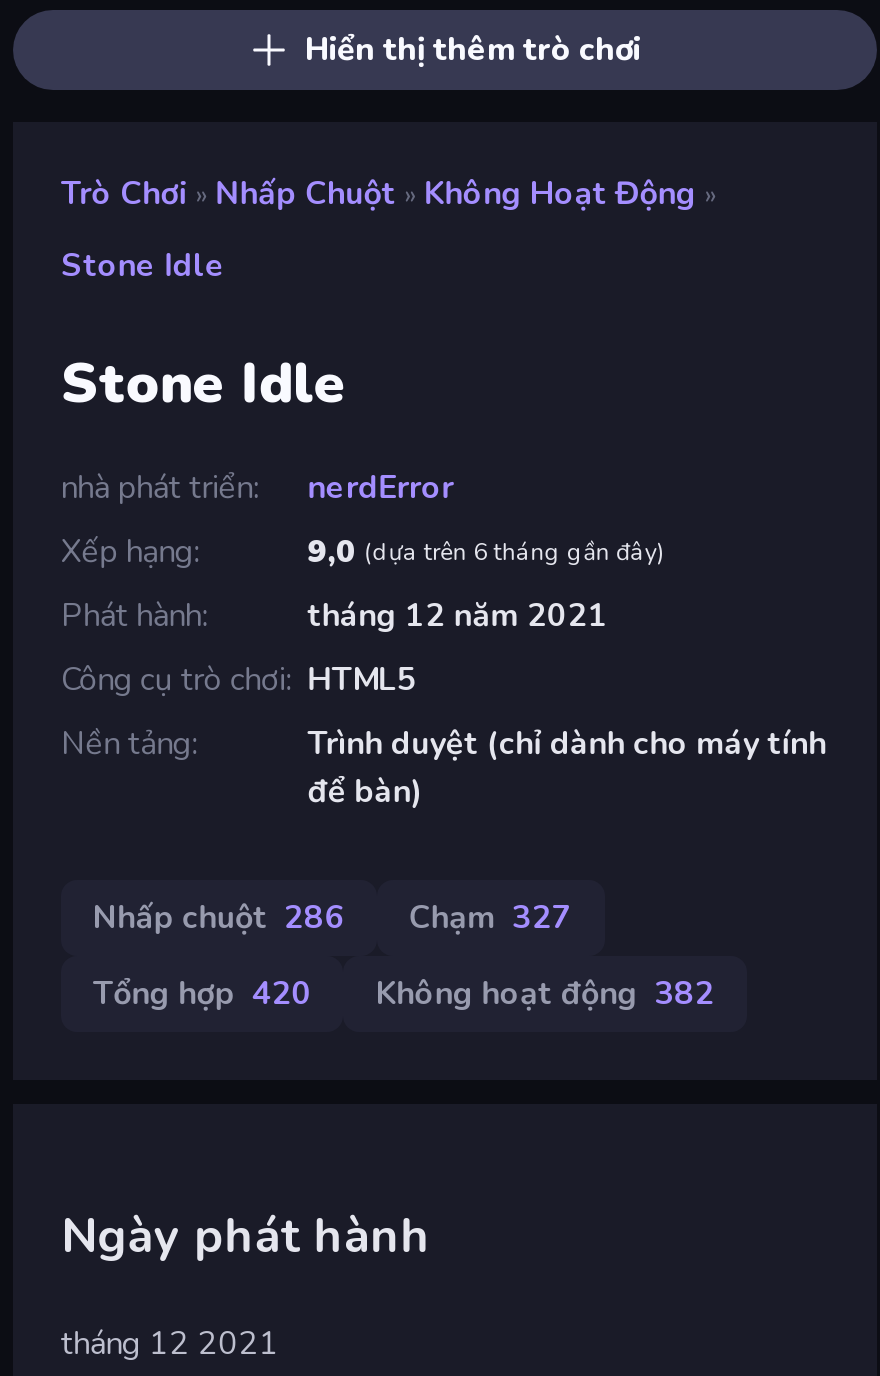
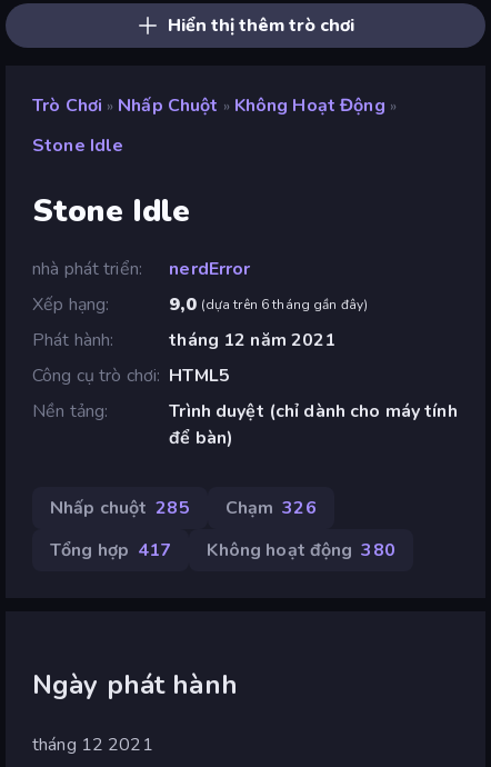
- Nhấp chuột 286
+ Nhấp chuột 285

- Chạm 327
+ Chạm 326

- Tổng hợp 420
+ Tổng hợp 417

- Không hoạt động 382
+ Không hoạt động 380
